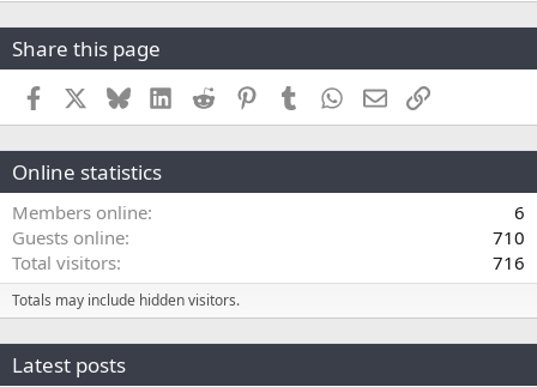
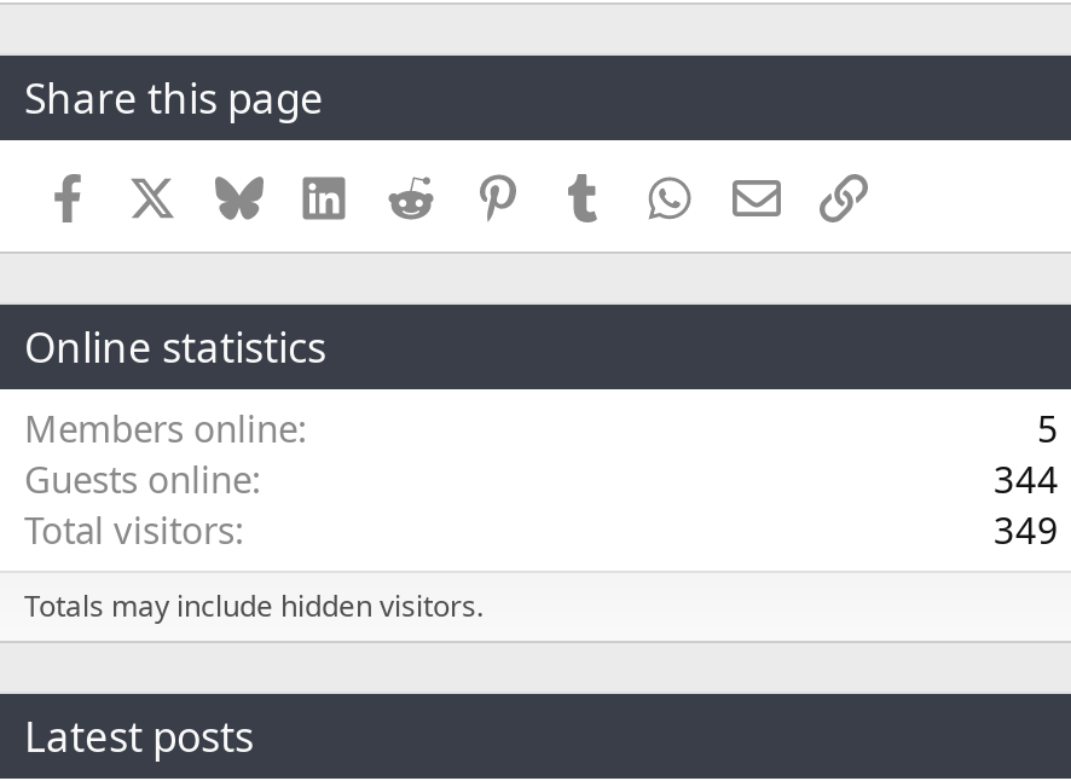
- 6
+ 5

- 710
+ 344

- 716
+ 349
